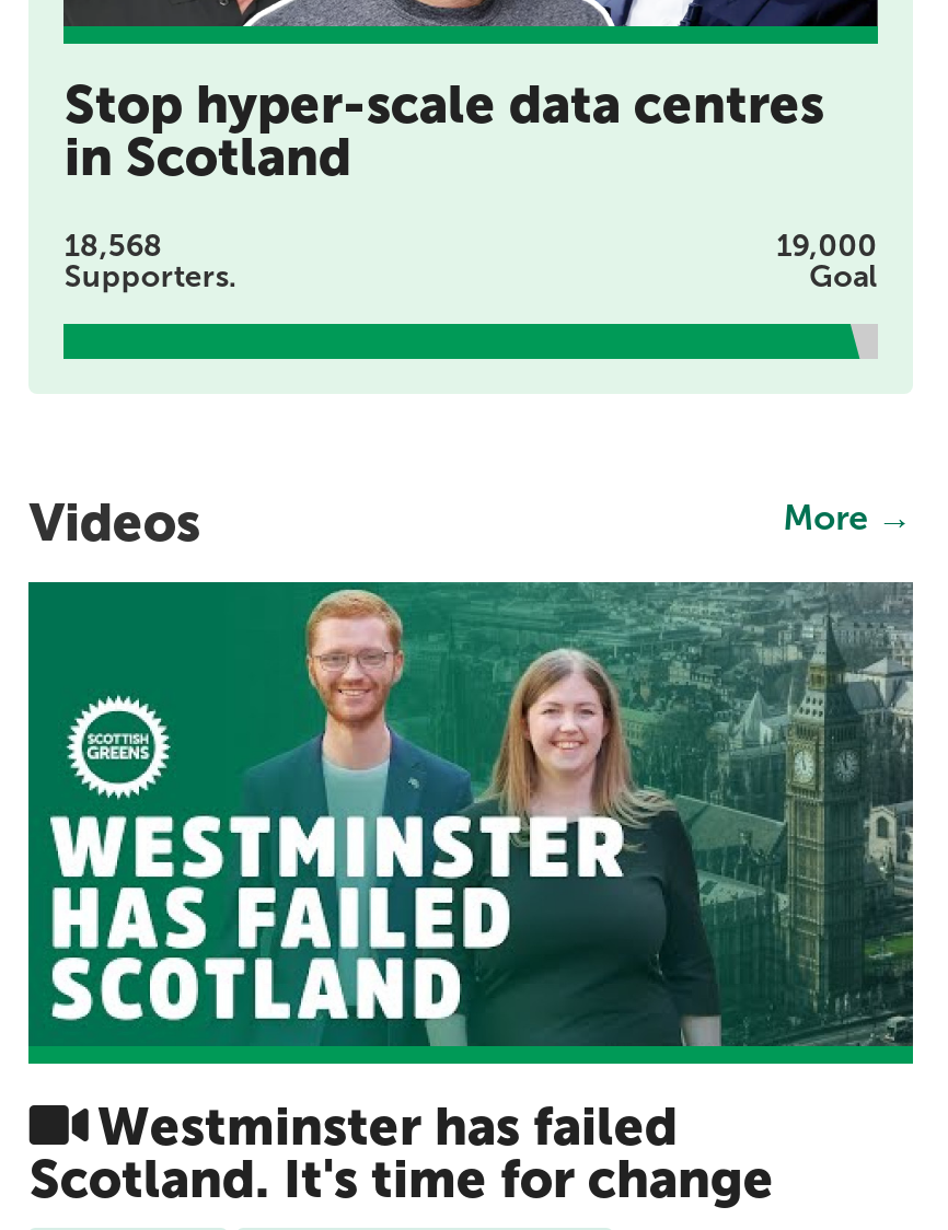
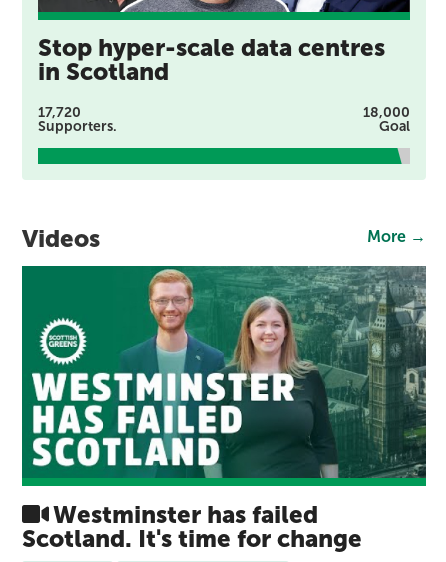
- 18,568
+ 17,720

- 19,000
+ 18,000
